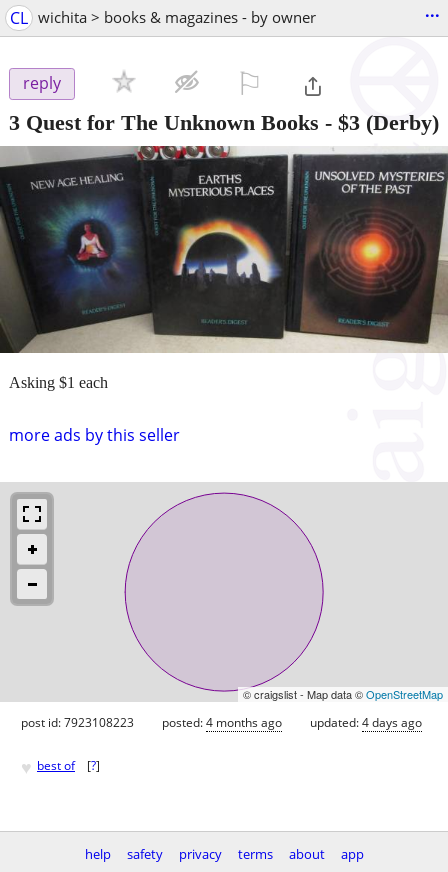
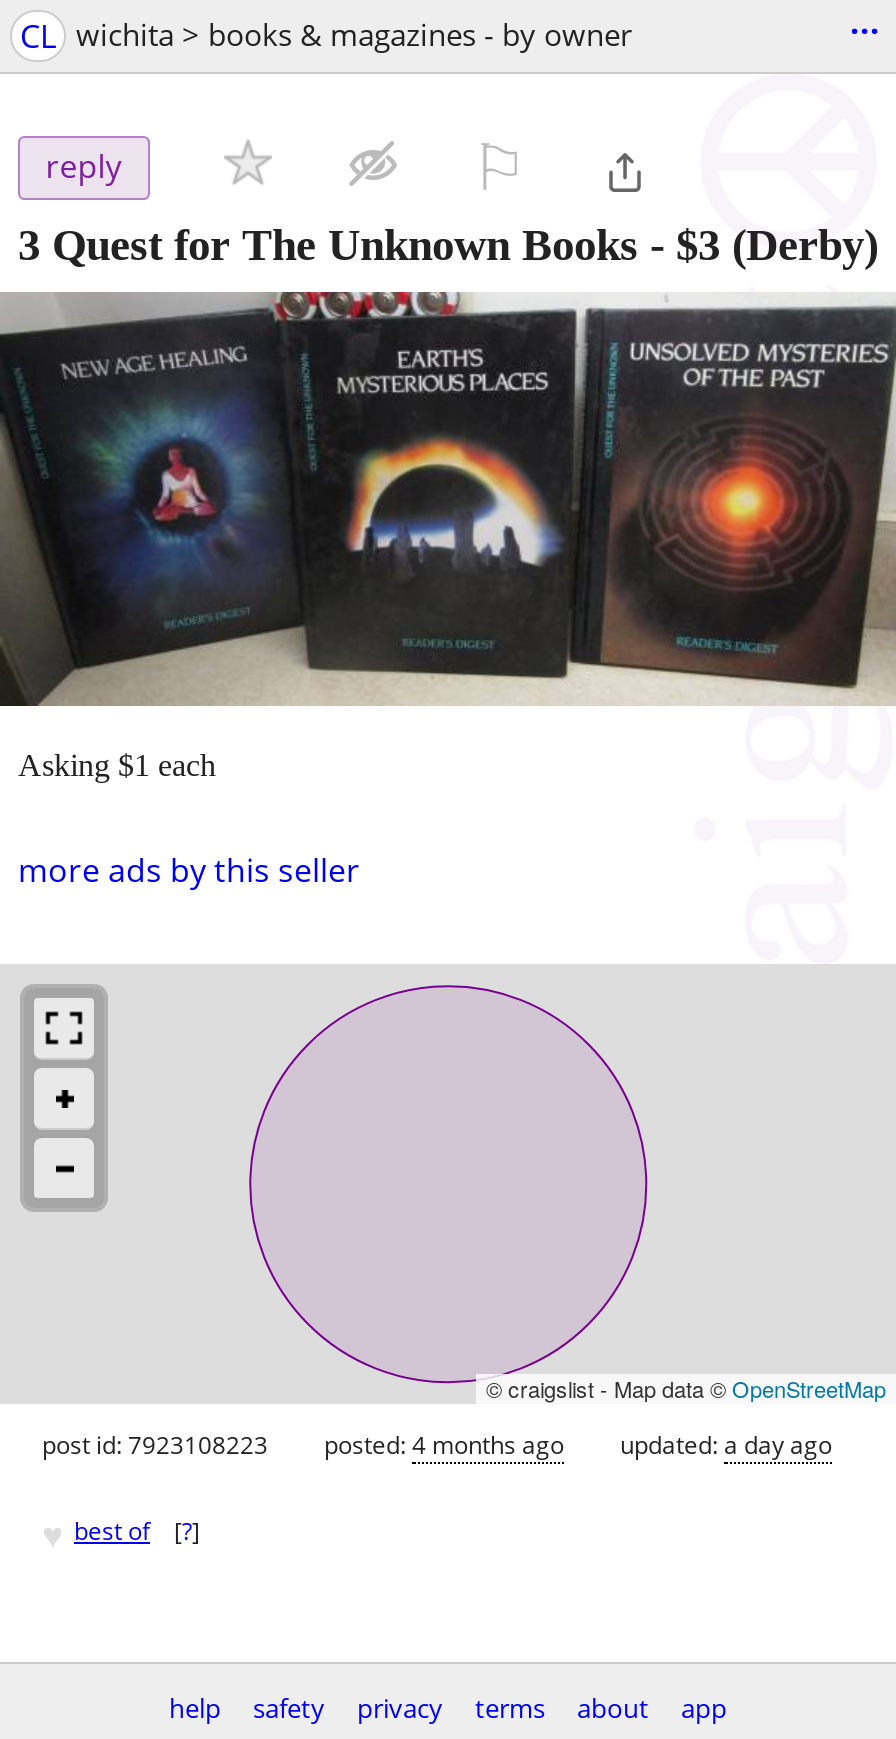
- updated: 4 days ago
+ updated: a day ago
